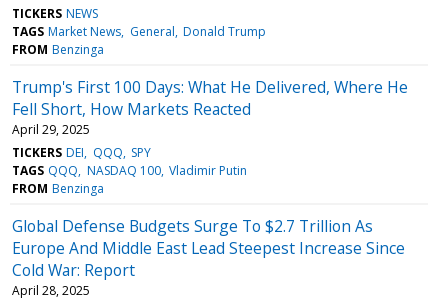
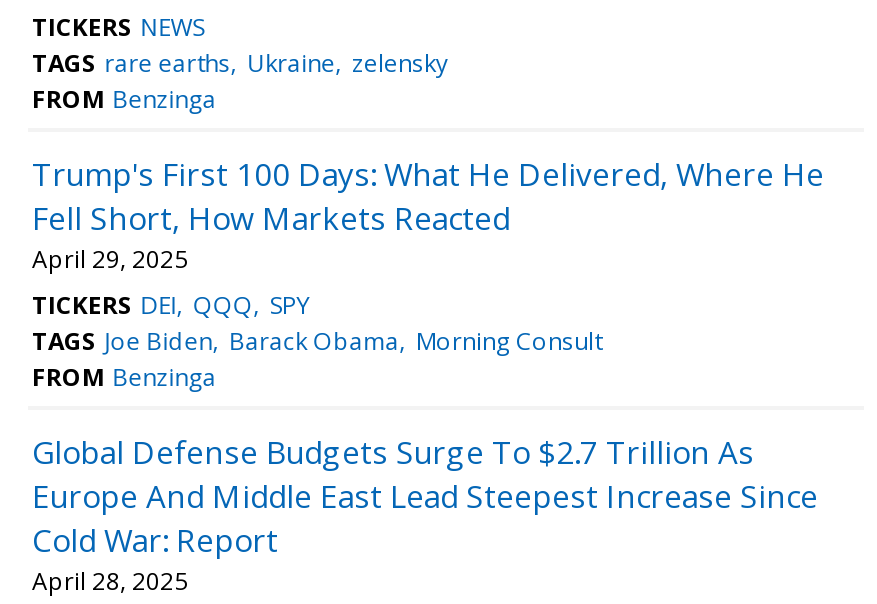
- TAGS Market News General Donald Trump
+ TAGS rare earths Ukraine zelensky

- TAGS QQQ NASDAQ 100 Vladimir Putin
+ TAGS Joe Biden Barack Obama Morning Consult
